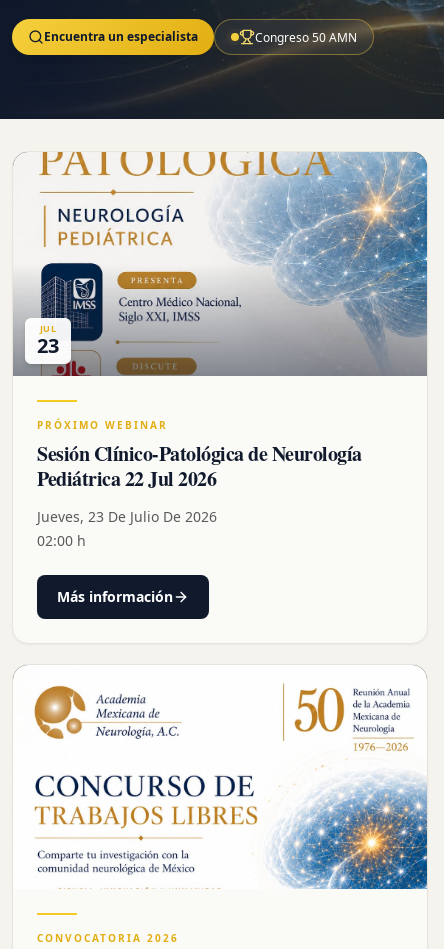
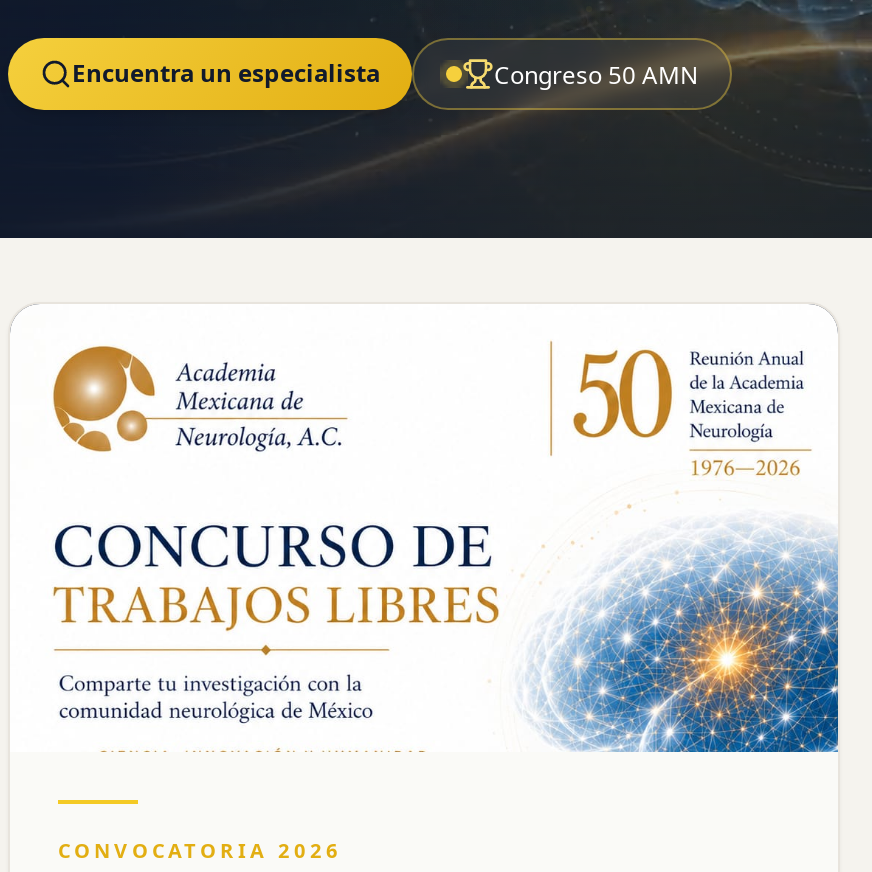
- [image]
- JUL
- 23
- PRÓXIMO WEBINAR
- Sesión Clínico-Patológica de Neurología
- Pediátrica 22 Jul 2026
- Jueves, 23 De Julio De 2026
- 02:00 h
- Más información
